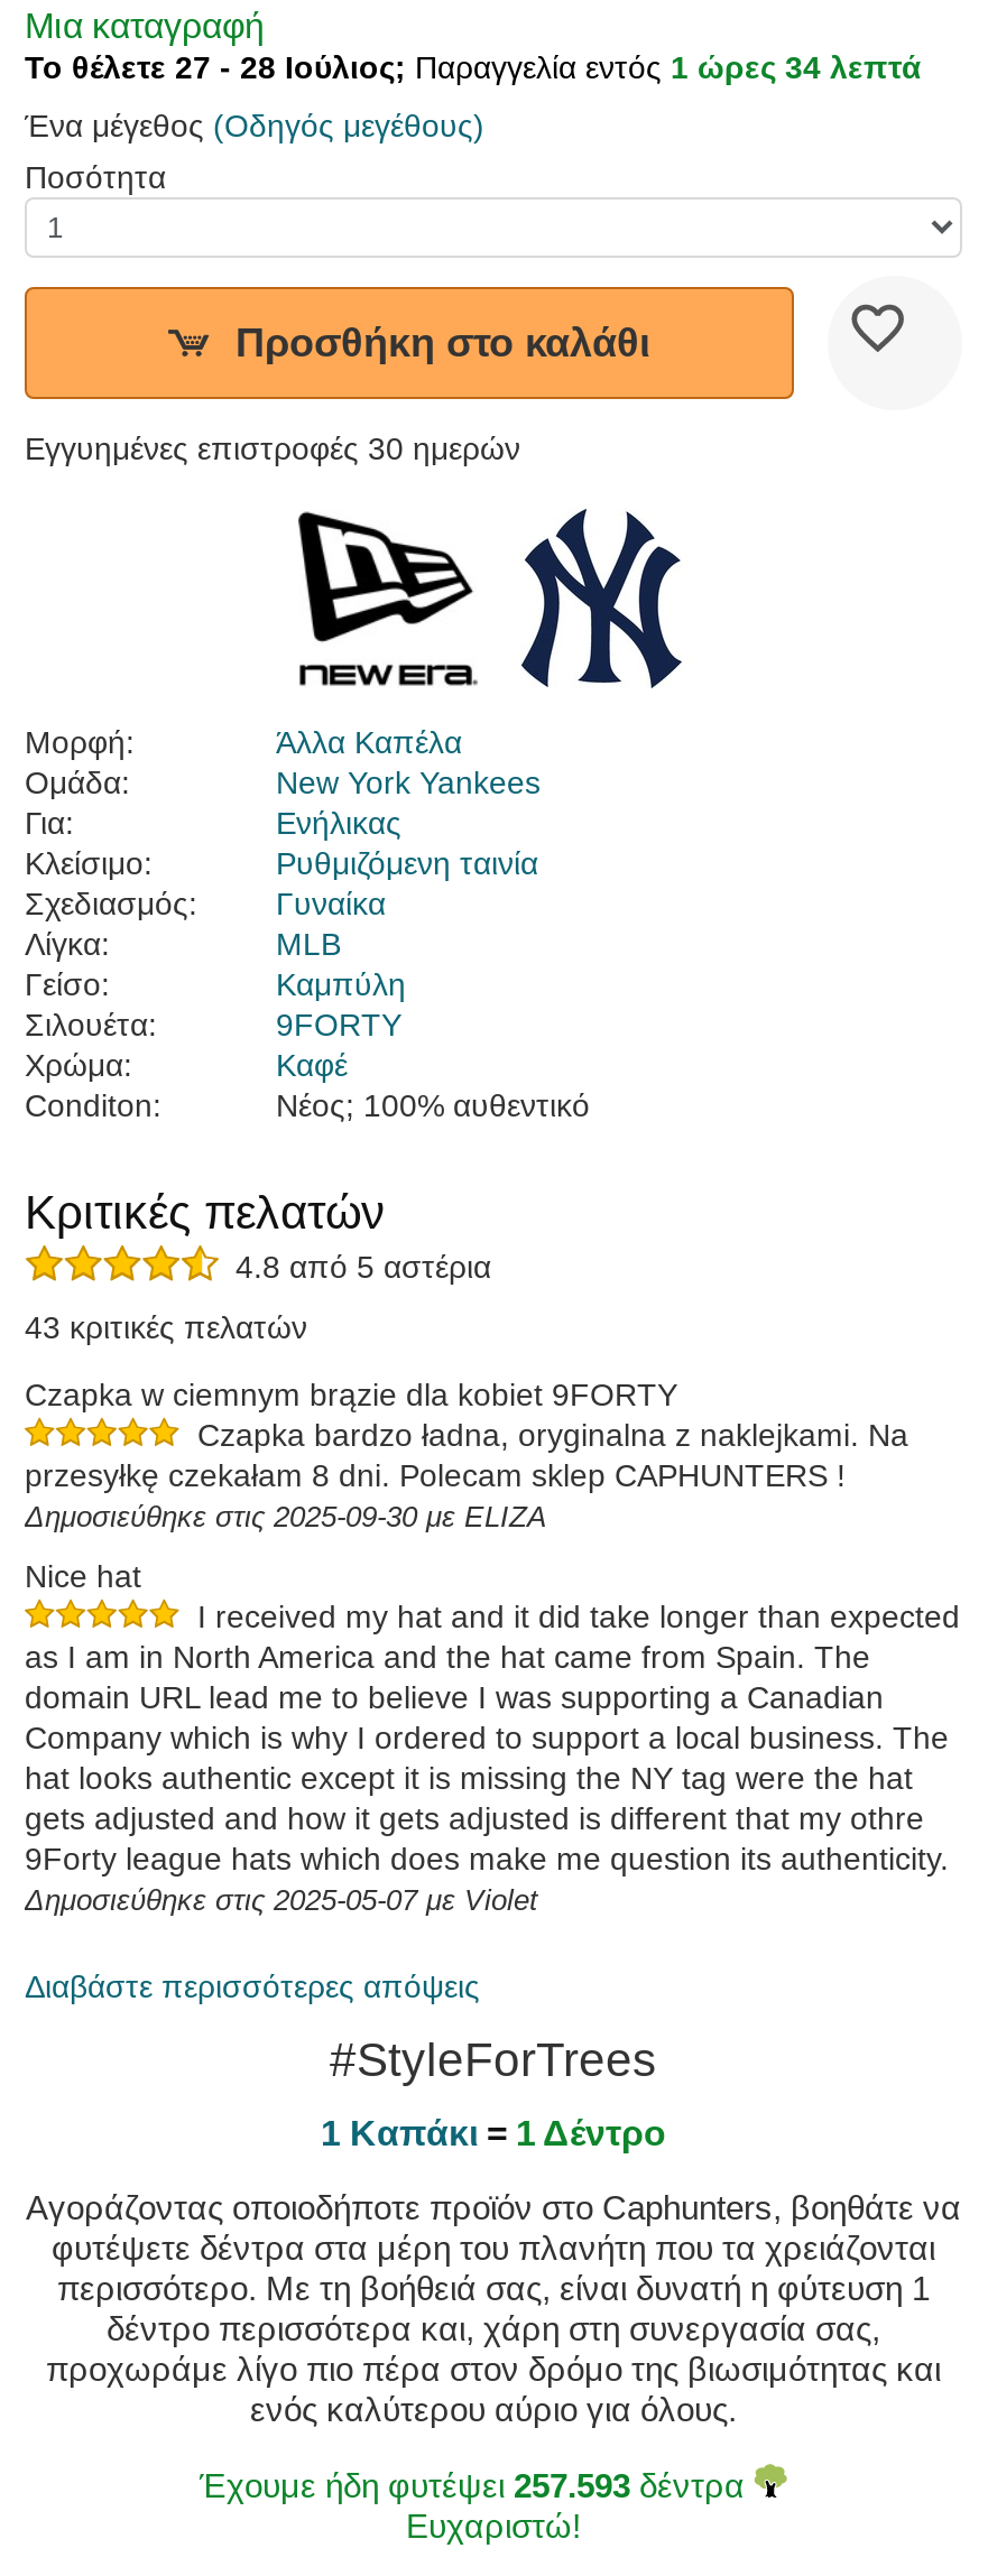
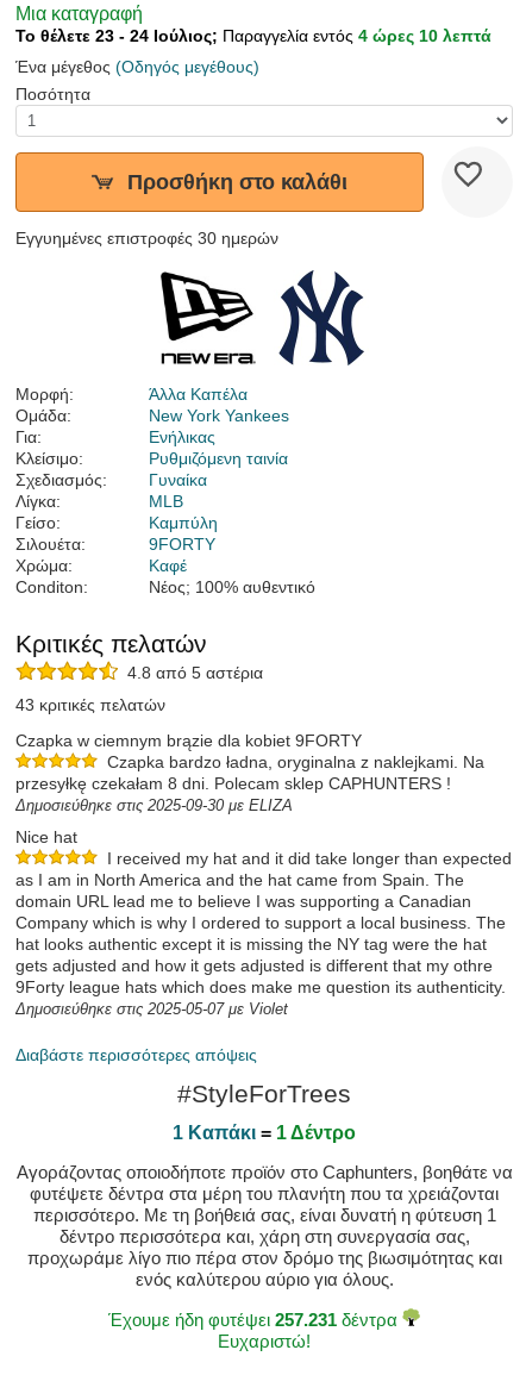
- Το θέλετε 27 - 28 Ιούλιος; Παραγγελία εντός 1 ώρες 34 λεπτά
+ Το θέλετε 23 - 24 Ιούλιος; Παραγγελία εντός 4 ώρες 10 λεπτά

- Έχουμε ήδη φυτέψει 257.593 δέντρα
+ Έχουμε ήδη φυτέψει 257.231 δέντρα
